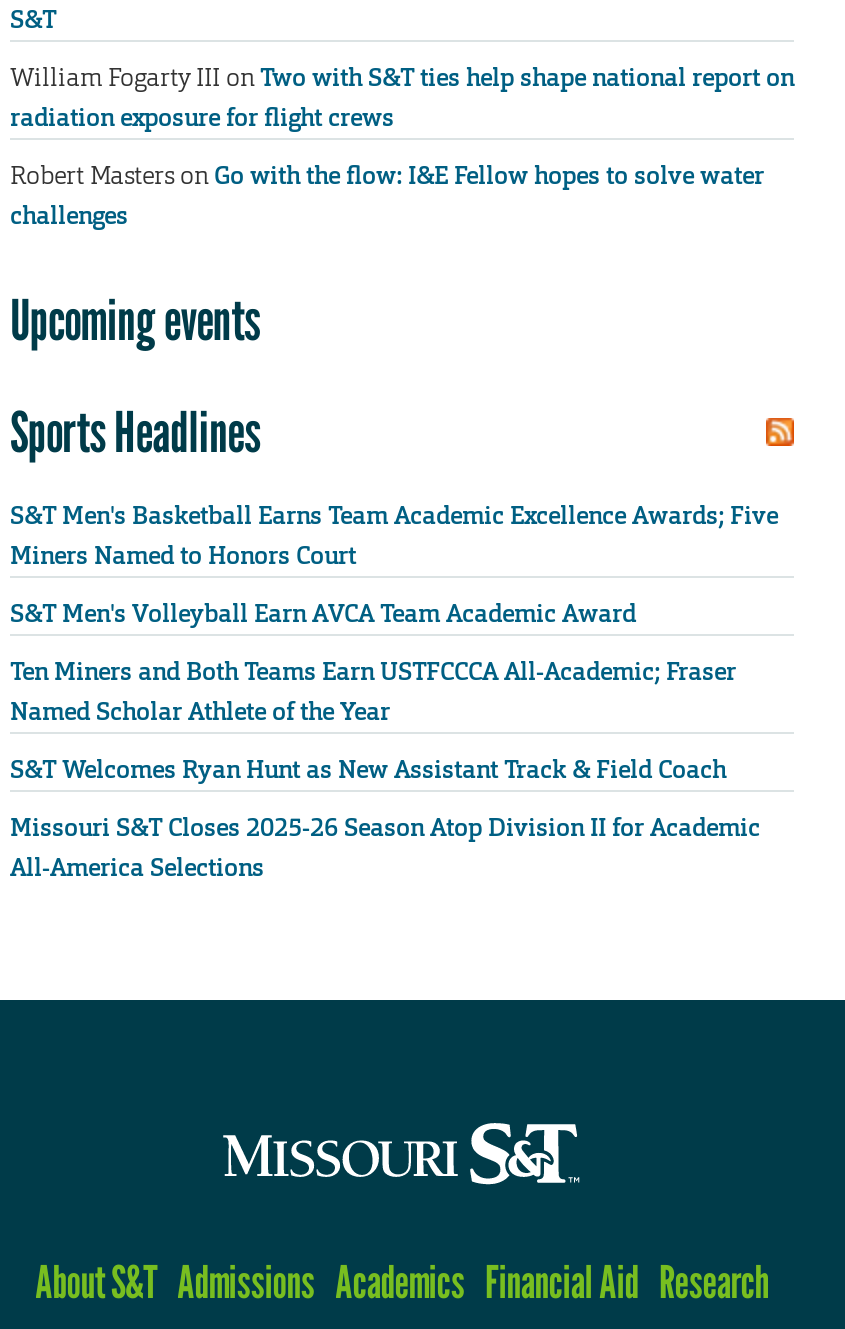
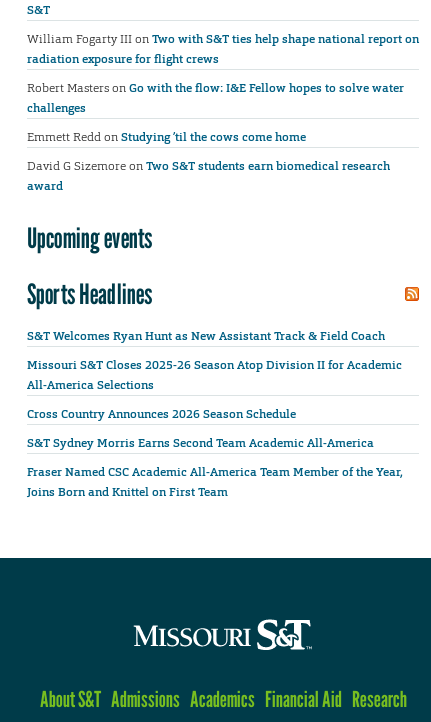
+ Emmett Redd on Studying ’til the cows come home
+ David G Sizemore on Two S&T students earn biomedical research
+ award

moved down: Upcoming events | Sports Headlines

- S&T Men's Basketball Earns Team Academic Excellence Awards; Five
- Miners Named to Honors Court
- S&T Men's Volleyball Earn AVCA Team Academic Award
- Ten Miners and Both Teams Earn USTFCCCA All-Academic; Fraser
- Named Scholar Athlete of the Year

moved up: S&T Welcomes Ryan Hunt as New Assistant Track & Field Coach | Missouri S&T Closes 2025-26 Season Atop Division II for Academic | All-America Selections

+ Cross Country Announces 2026 Season Schedule
+ S&T Sydney Morris Earns Second Team Academic All-America
+ Fraser Named CSC Academic All-America Team Member of the Year,
+ Joins Born and Knittel on First Team
